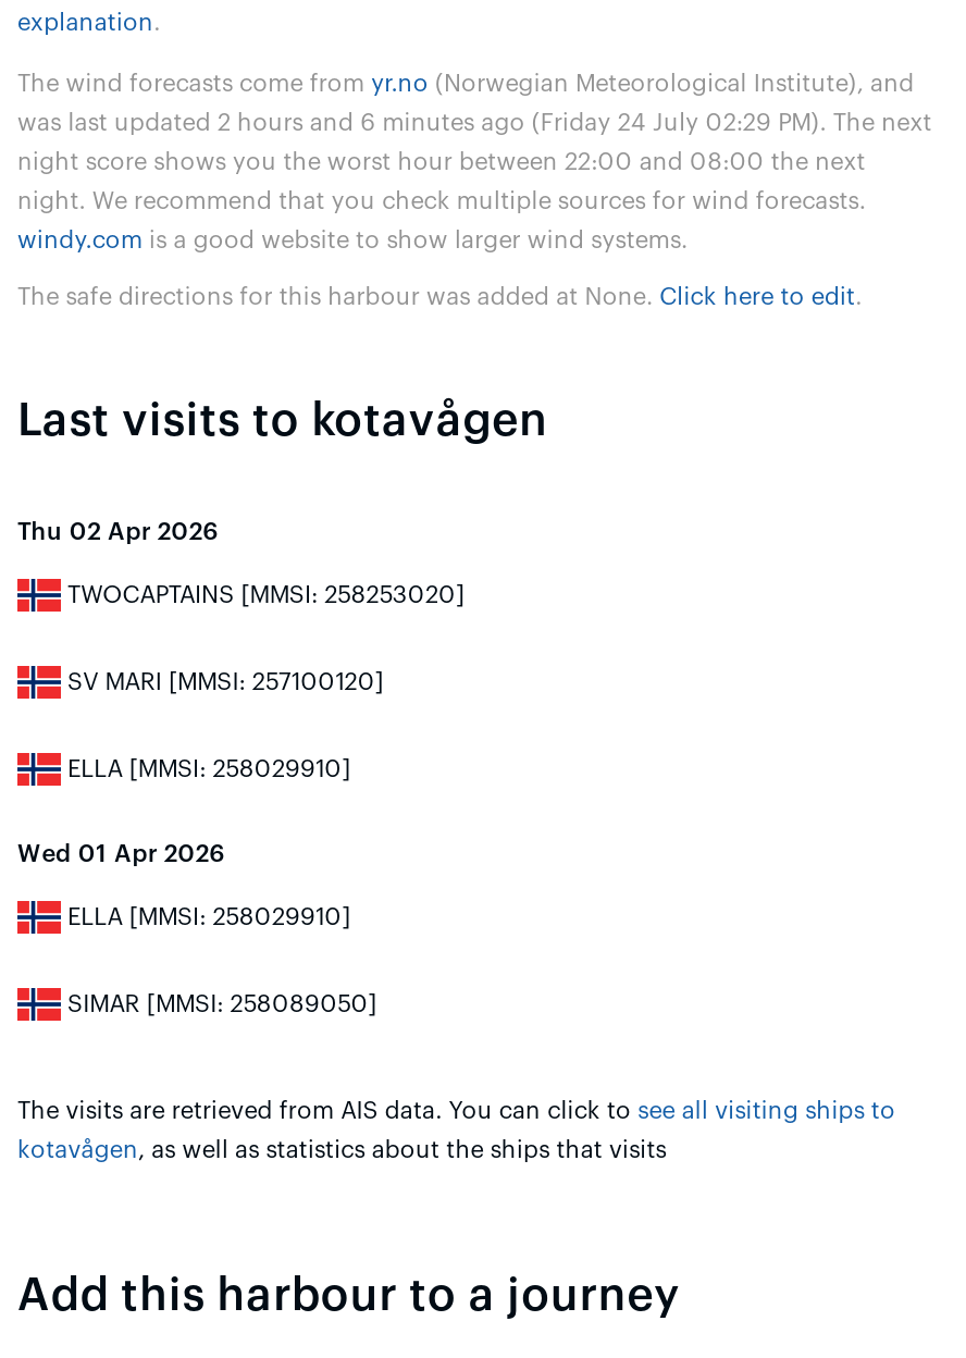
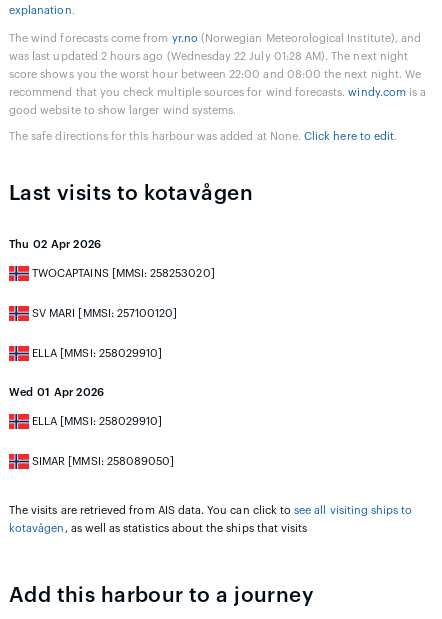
- was last updated 2 hours and 6 minutes ago (Friday 24 July 02:29 PM). The next
+ was last updated 2 hours ago (Wednesday 22 July 01:28 AM). The next night

- night score shows you the worst hour between 22:00 and 08:00 the next
+ score shows you the worst hour between 22:00 and 08:00 the next night. We

- night. We recommend that you check multiple sources for wind forecasts.
+ recommend that you check multiple sources for wind forecasts. windy.com is a

- windy.com is a good website to show larger wind systems.
+ good website to show larger wind systems.
